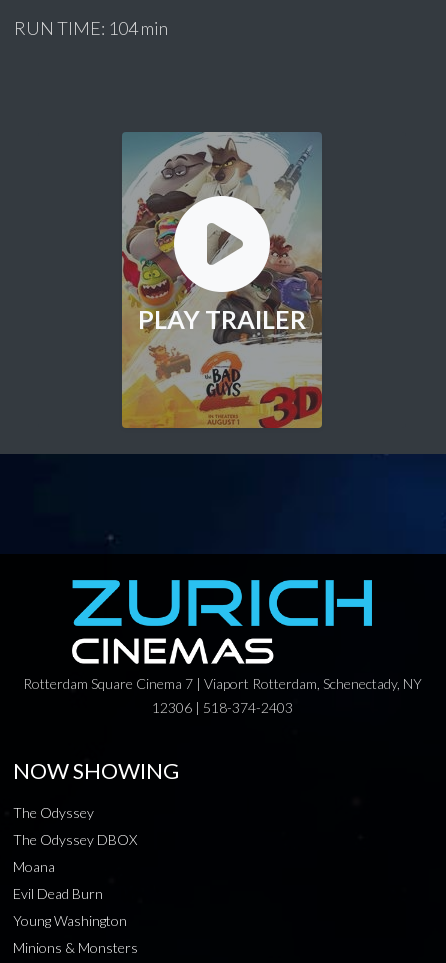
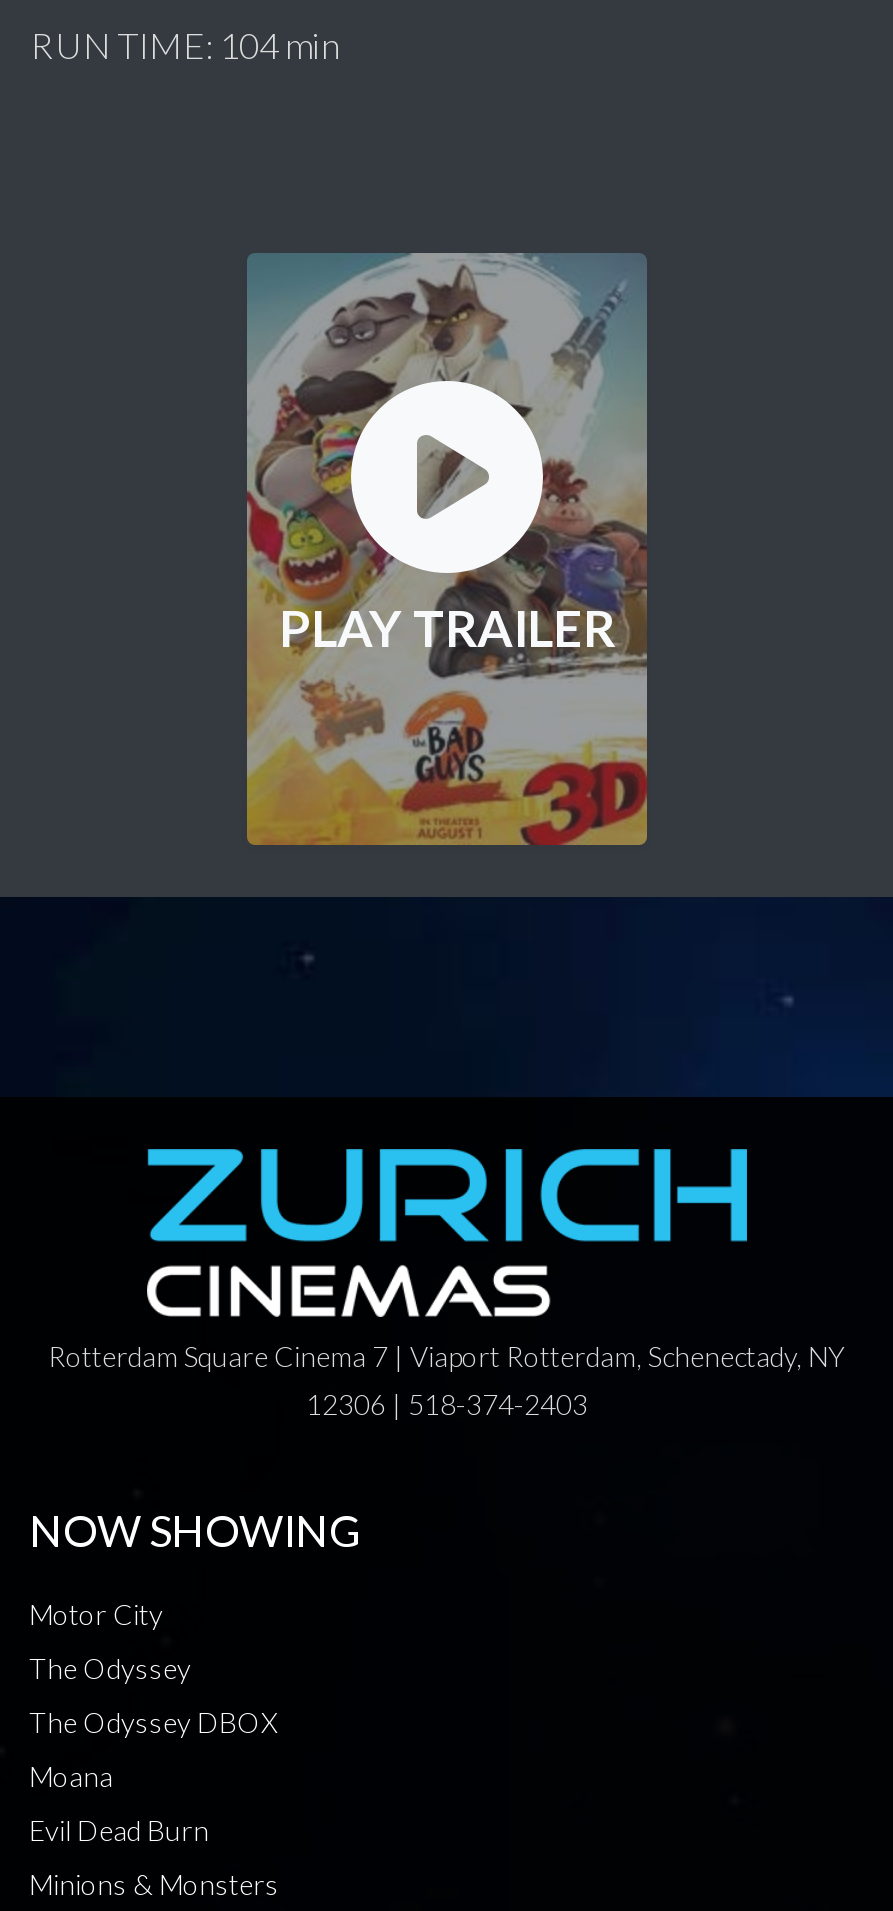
+ Motor City

moved down: The Odyssey | The Odyssey DBOX | Moana | Evil Dead Burn

- Young Washington
